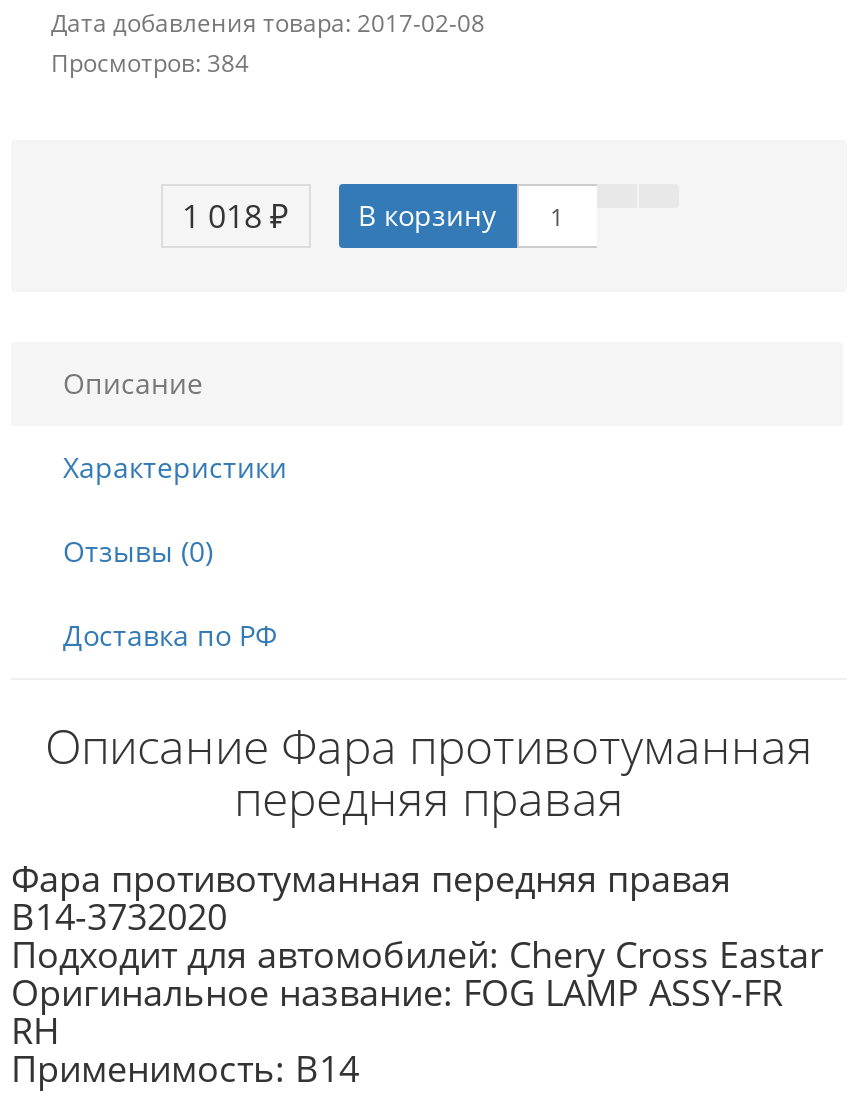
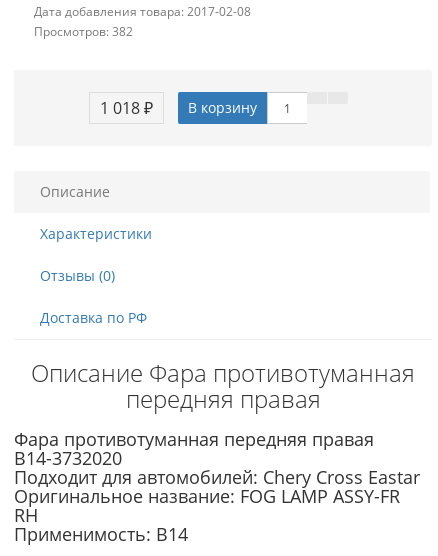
- Просмотров: 384
+ Просмотров: 382
